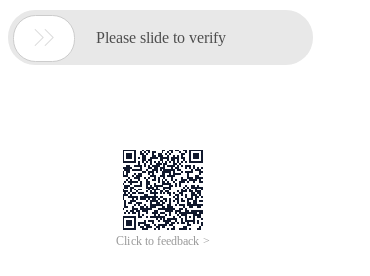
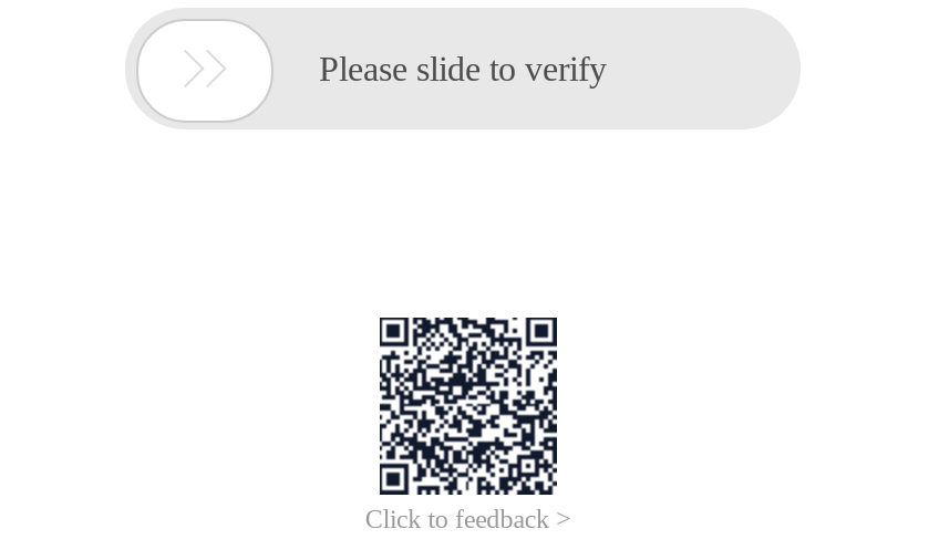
- [image]
+ [image]
